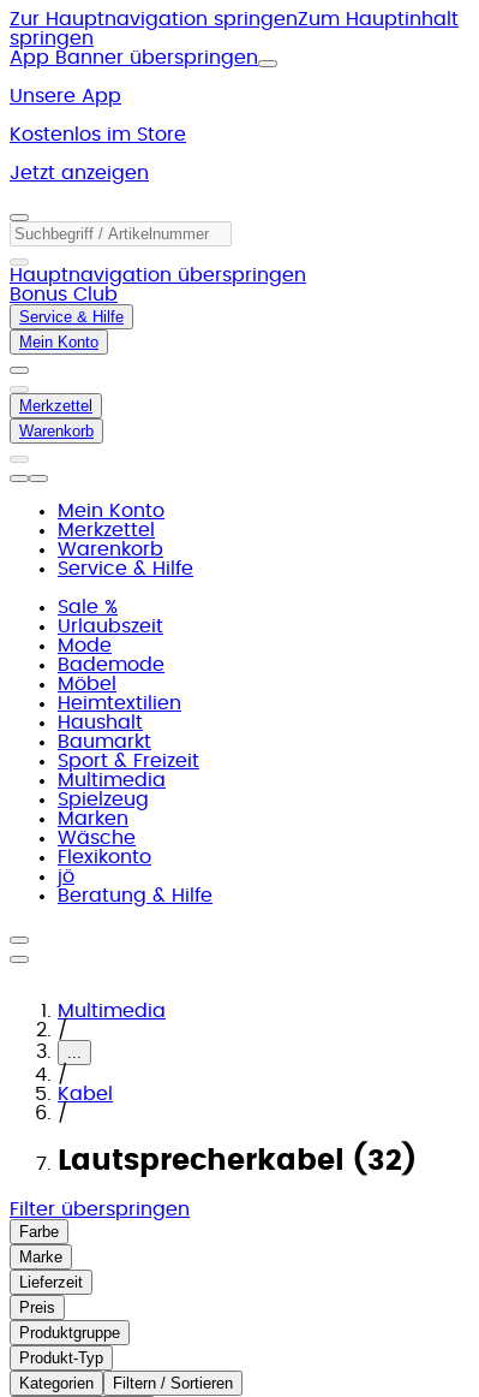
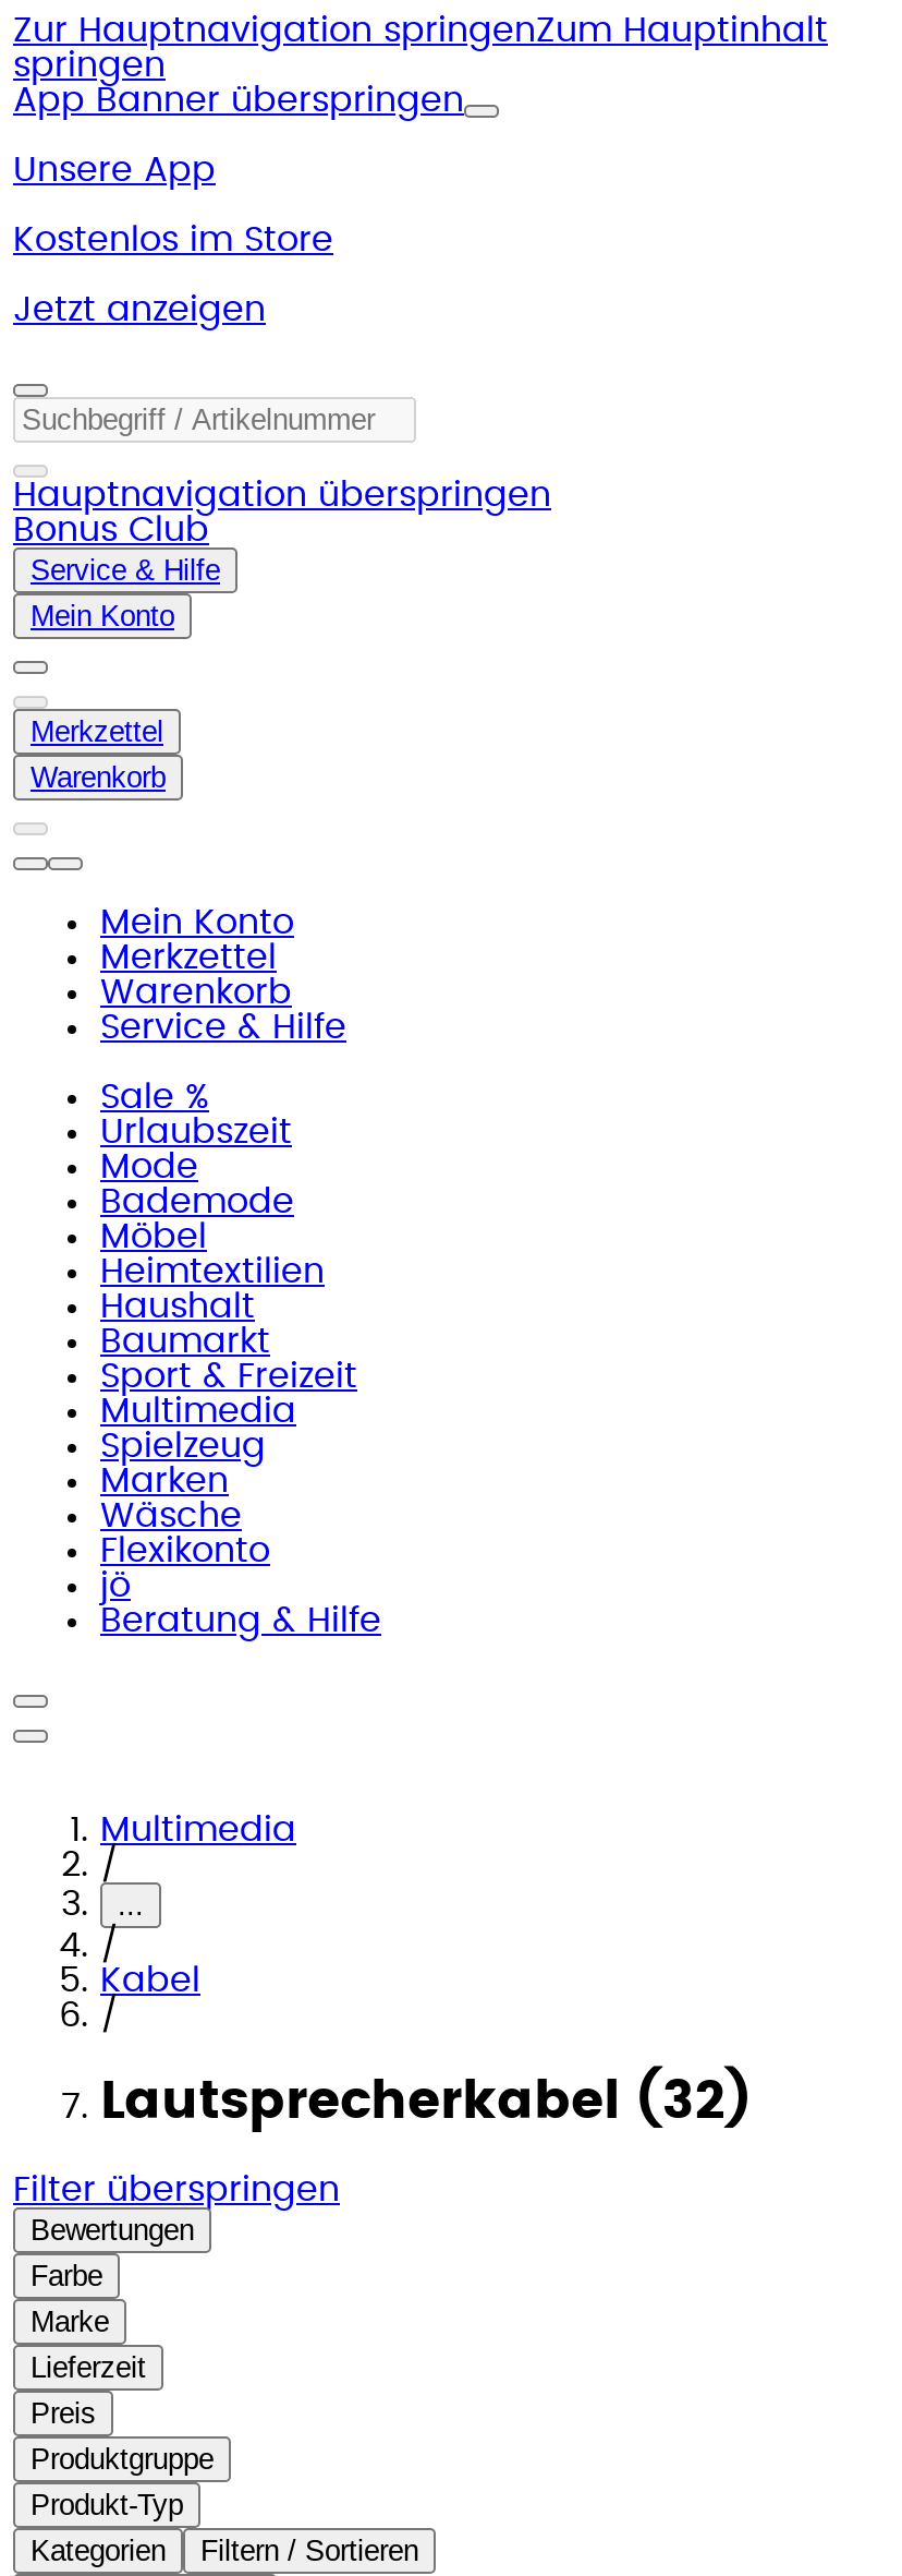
+ Bewertungen
